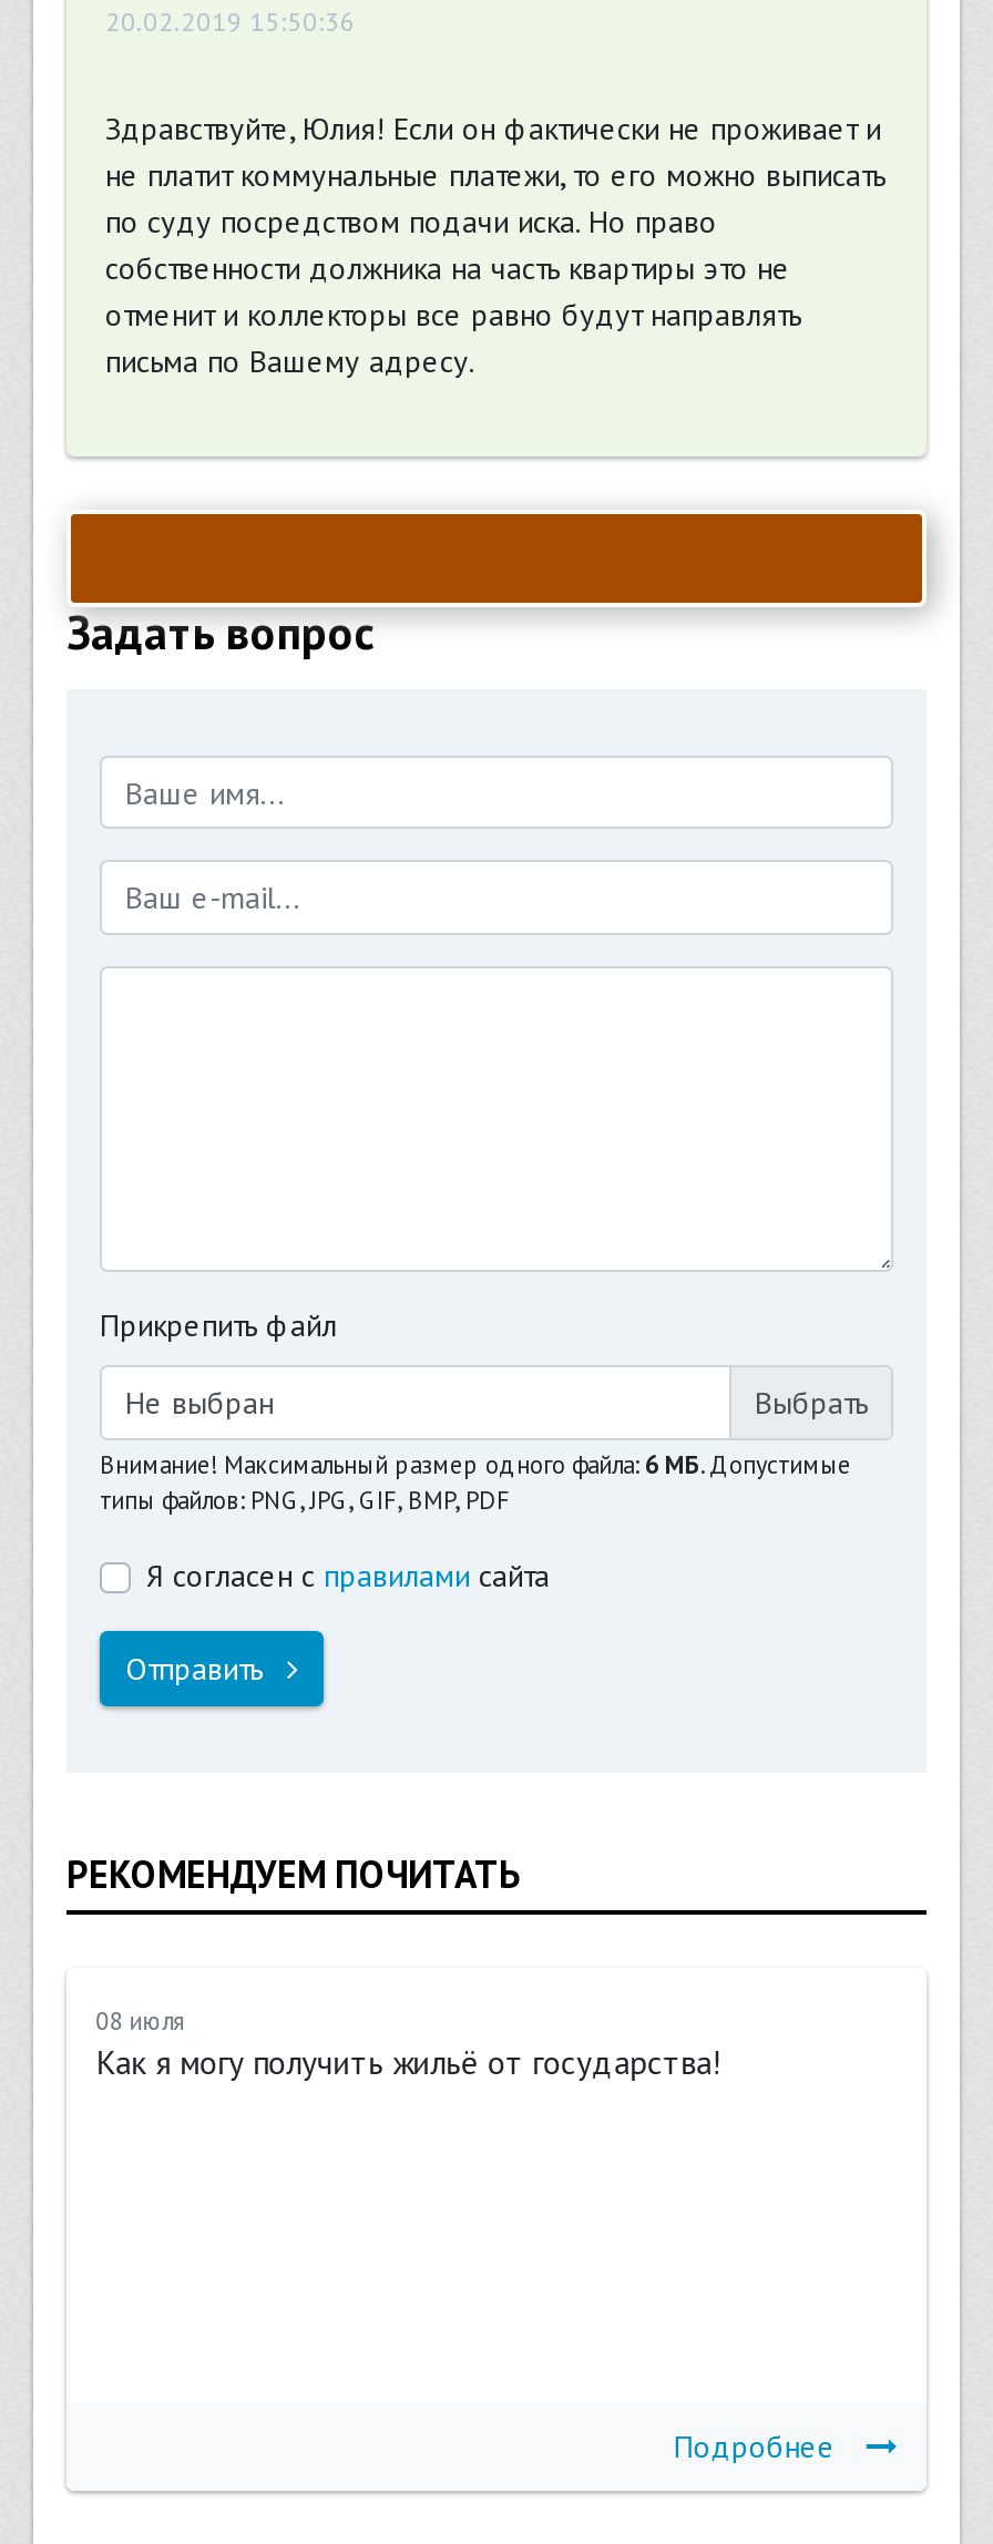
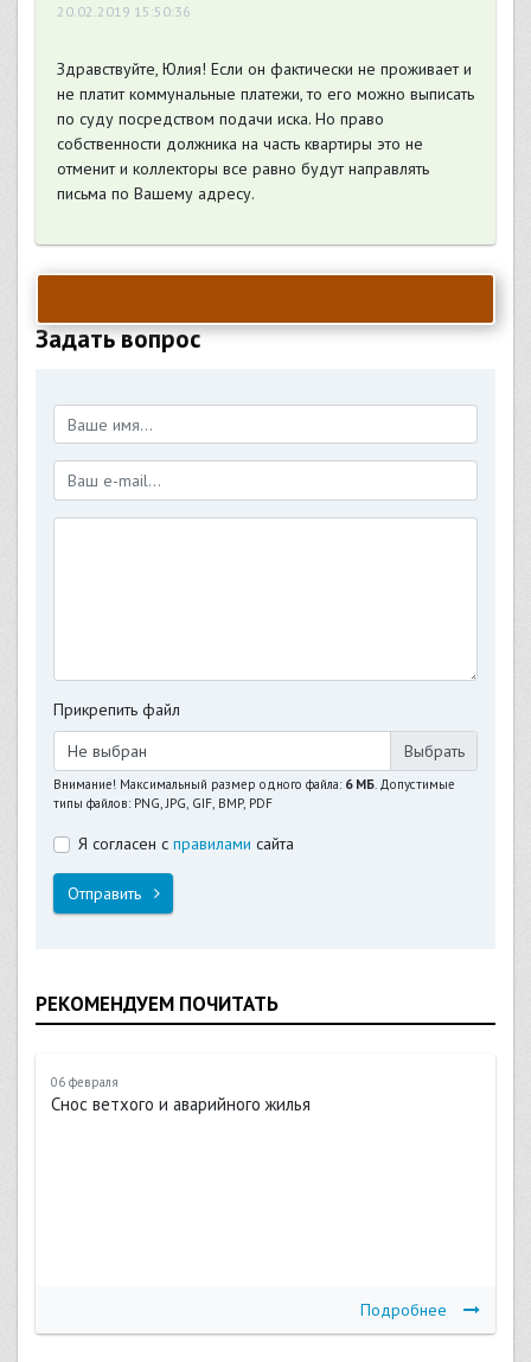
- 08 июля
- Как я могу получить жильё от государства!
+ 06 февраля
+ Снос ветхого и аварийного жилья
